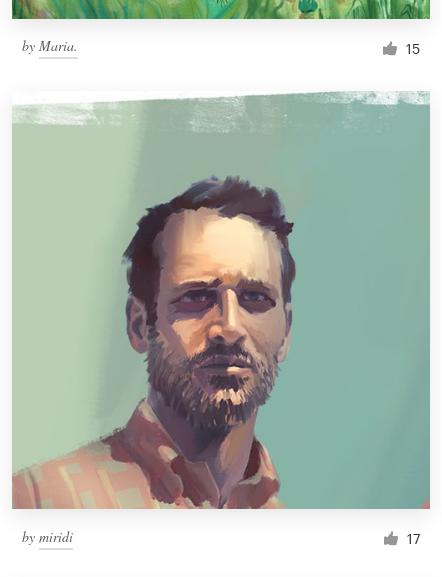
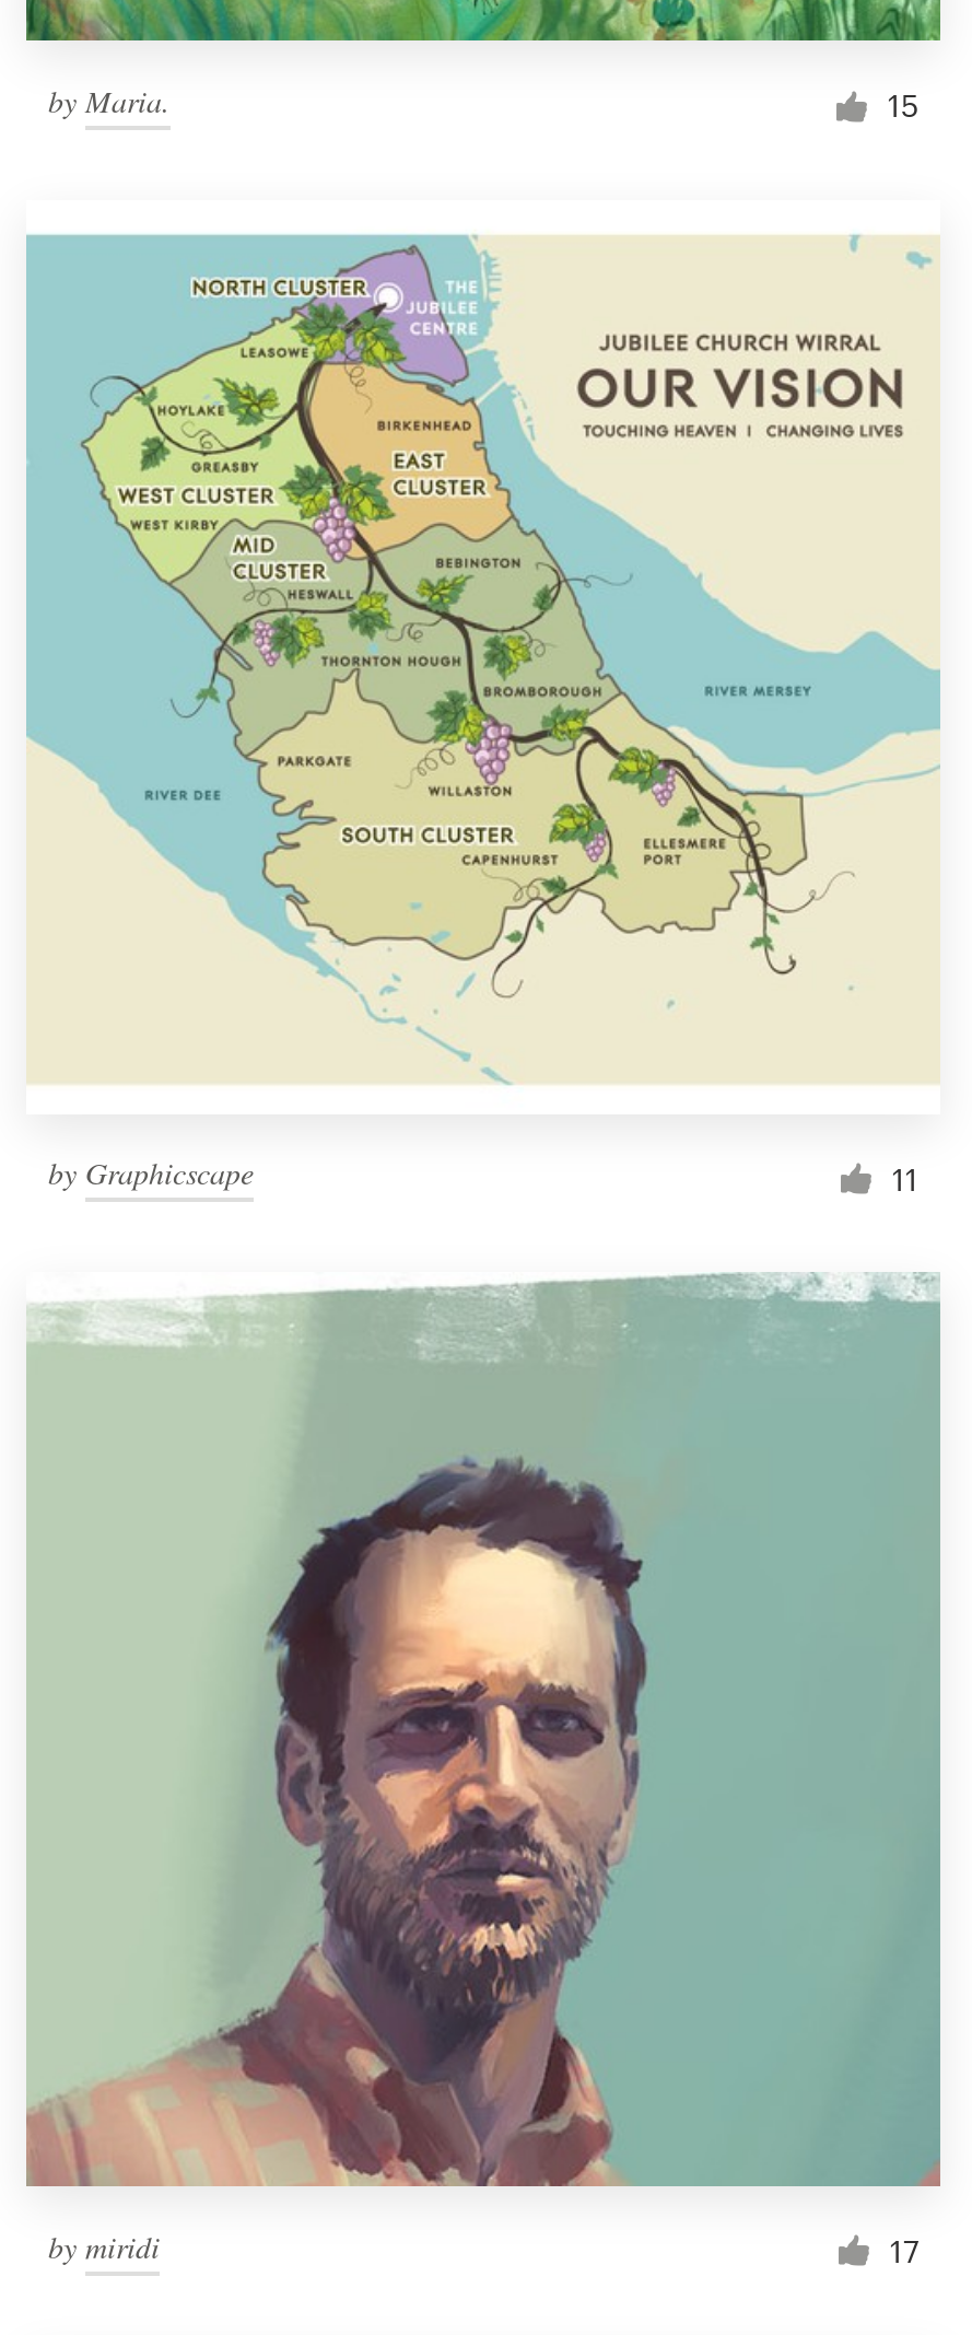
+ [image]
+ by Graphicscape
+ 11
